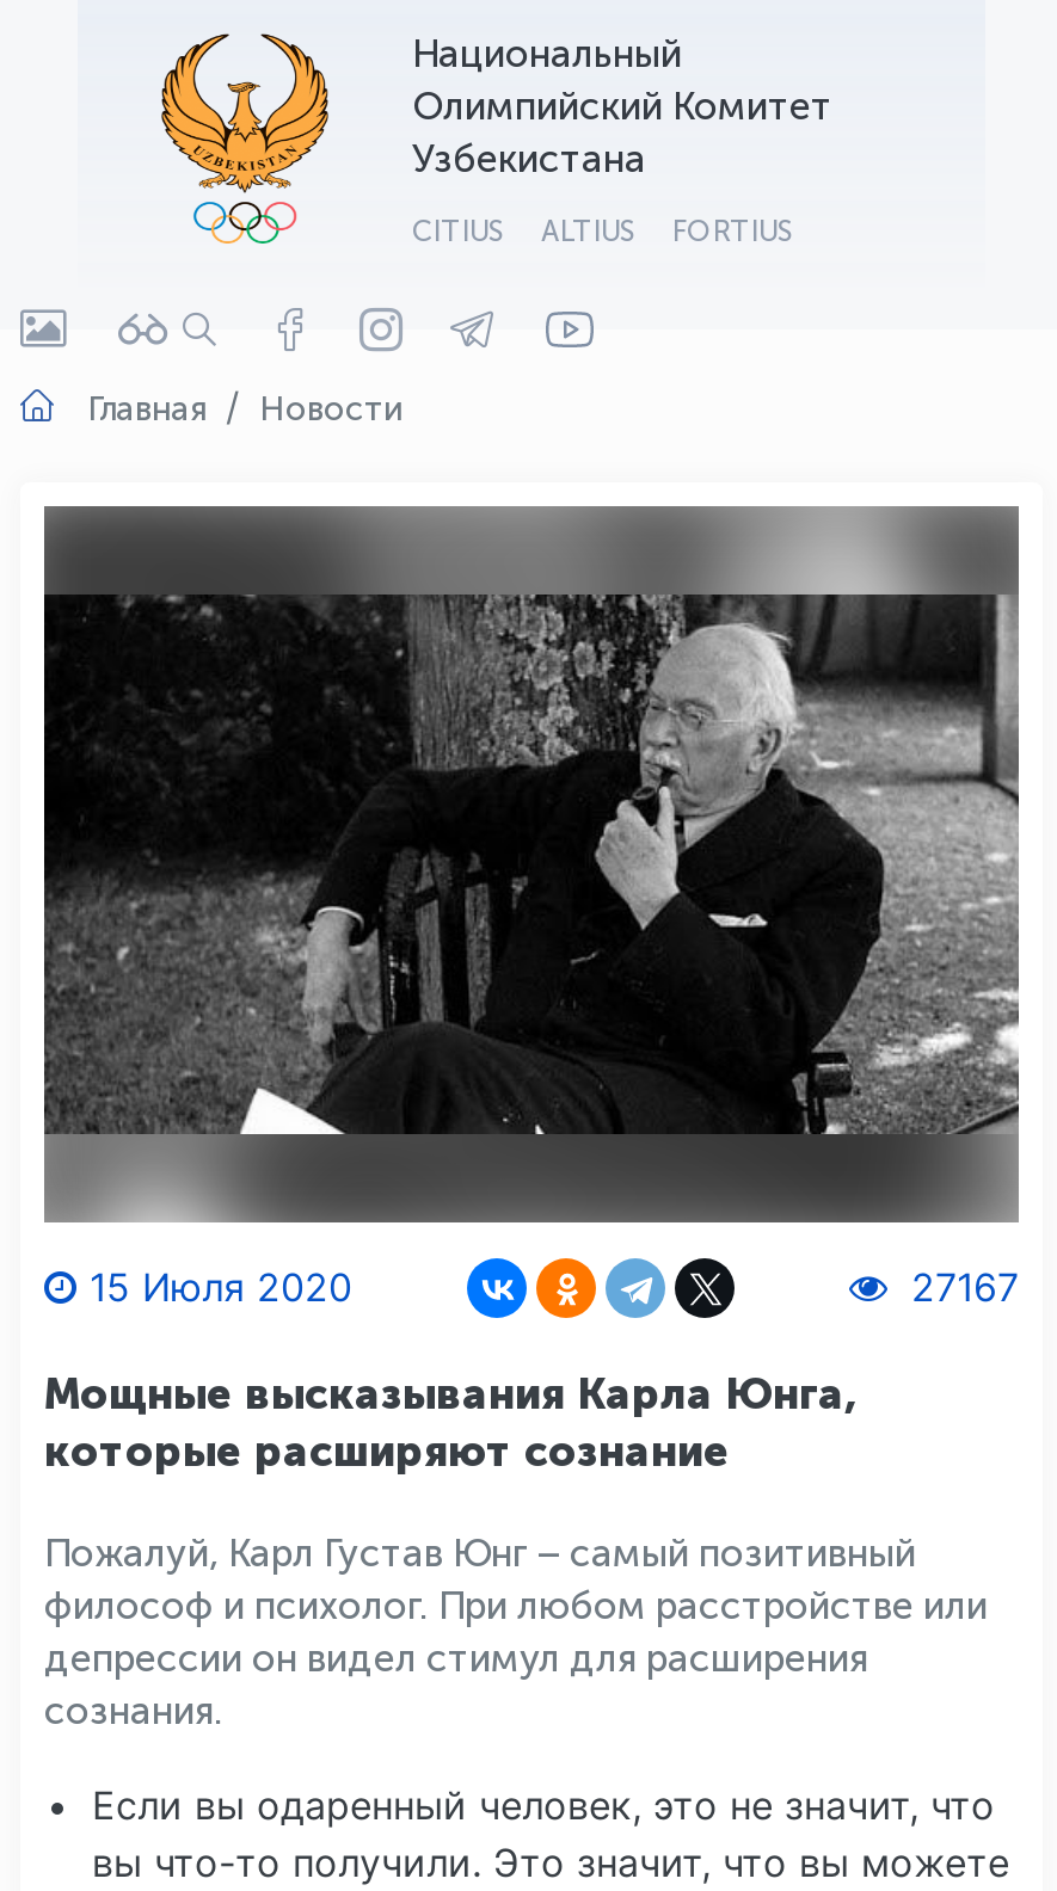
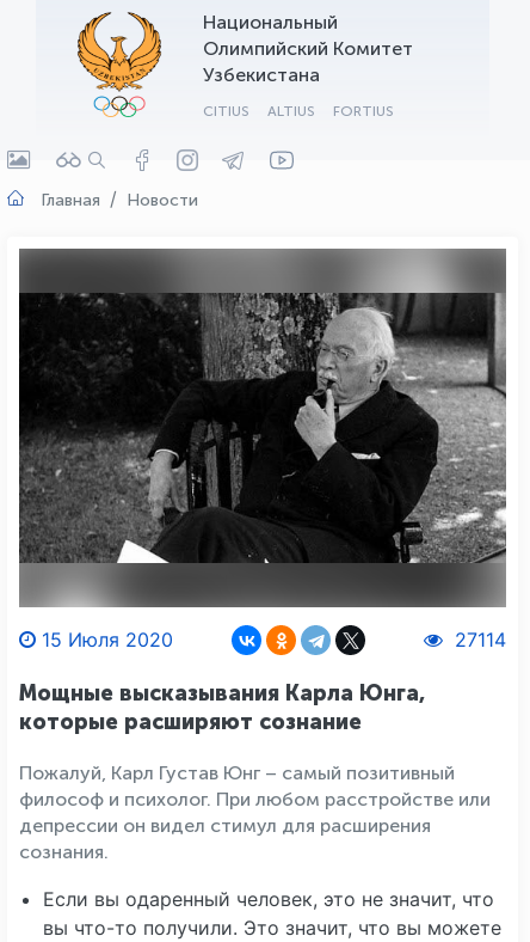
- 27167
+ 27114
